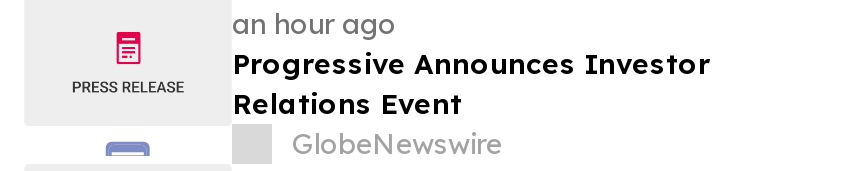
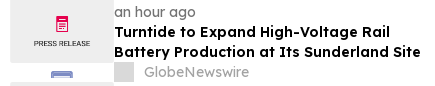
- Progressive Announces Investor
- Relations Event
+ Turntide to Expand High-Voltage Rail
+ Battery Production at Its Sunderland Site
